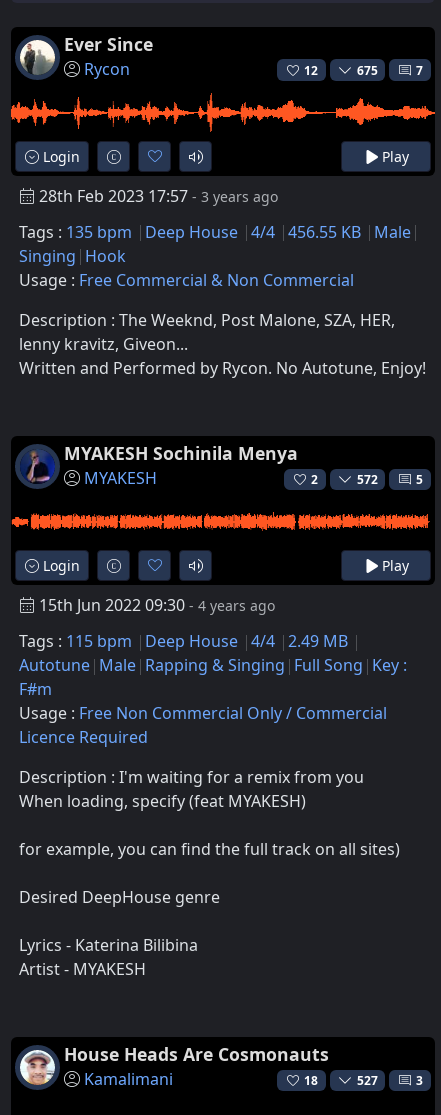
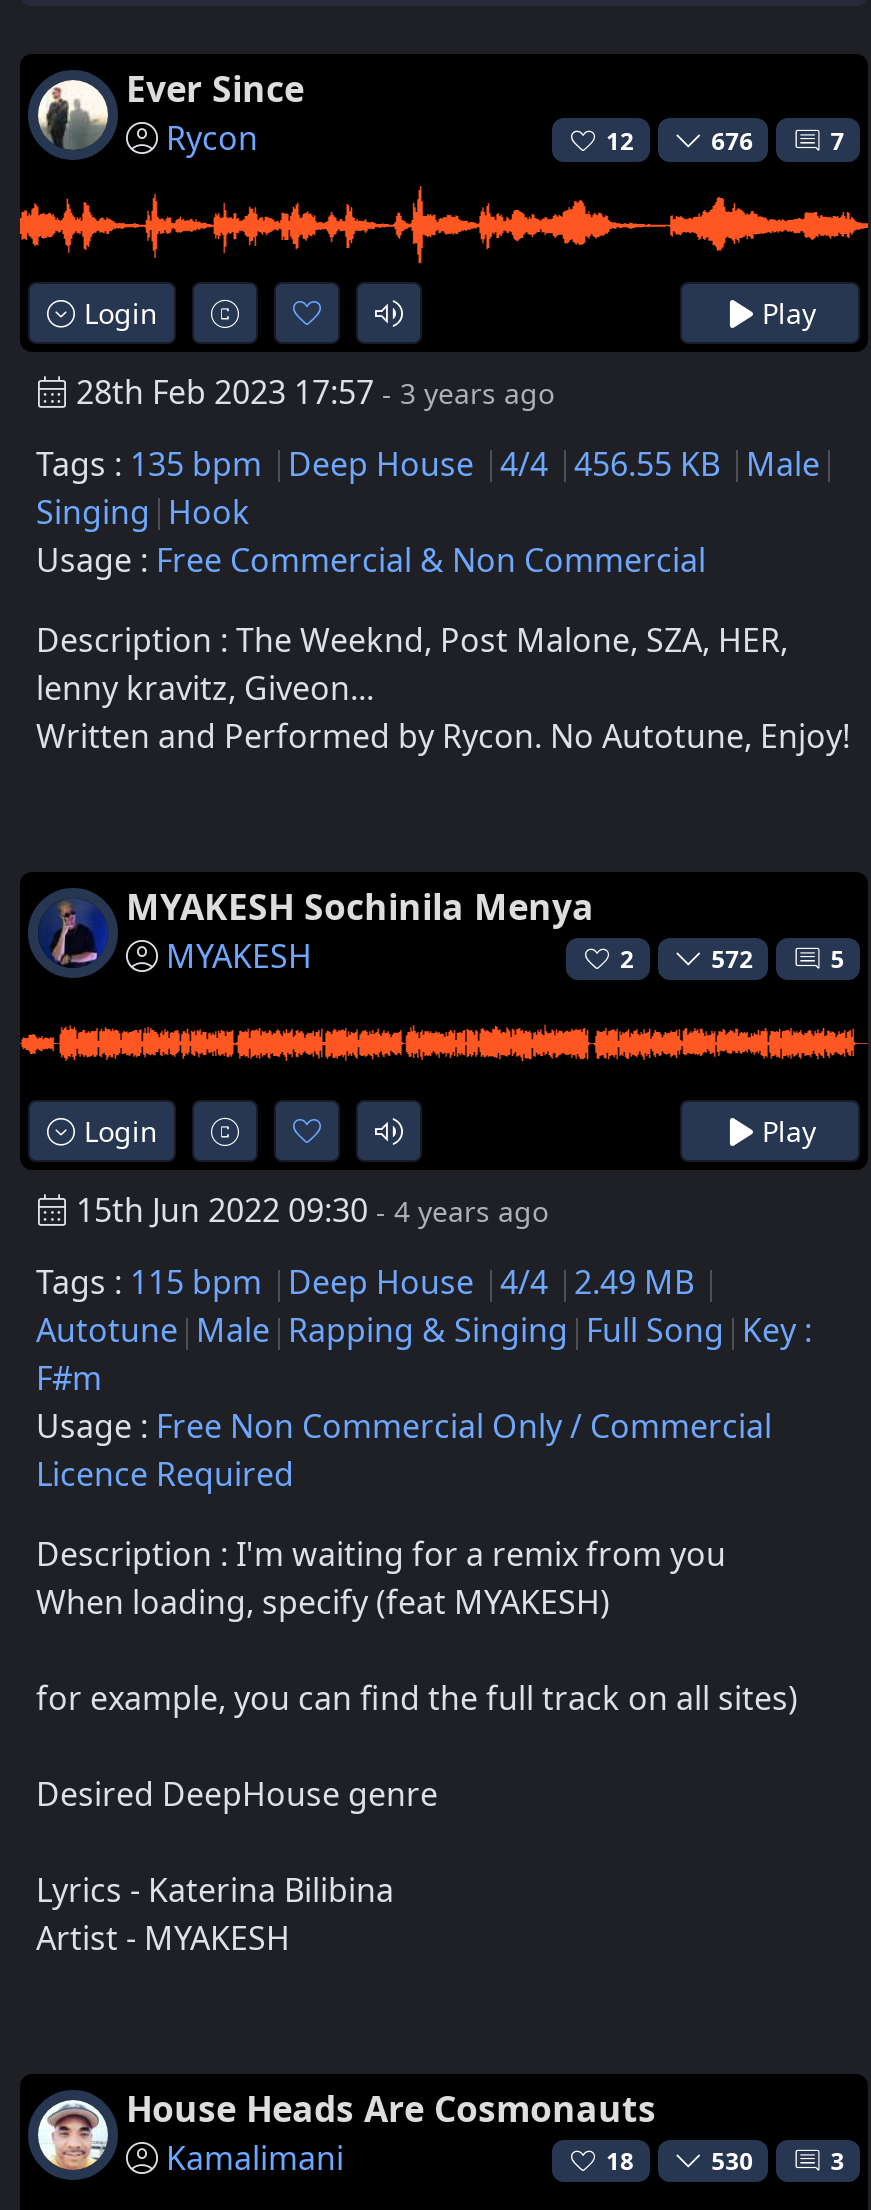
- 675
+ 676

- 527
+ 530
